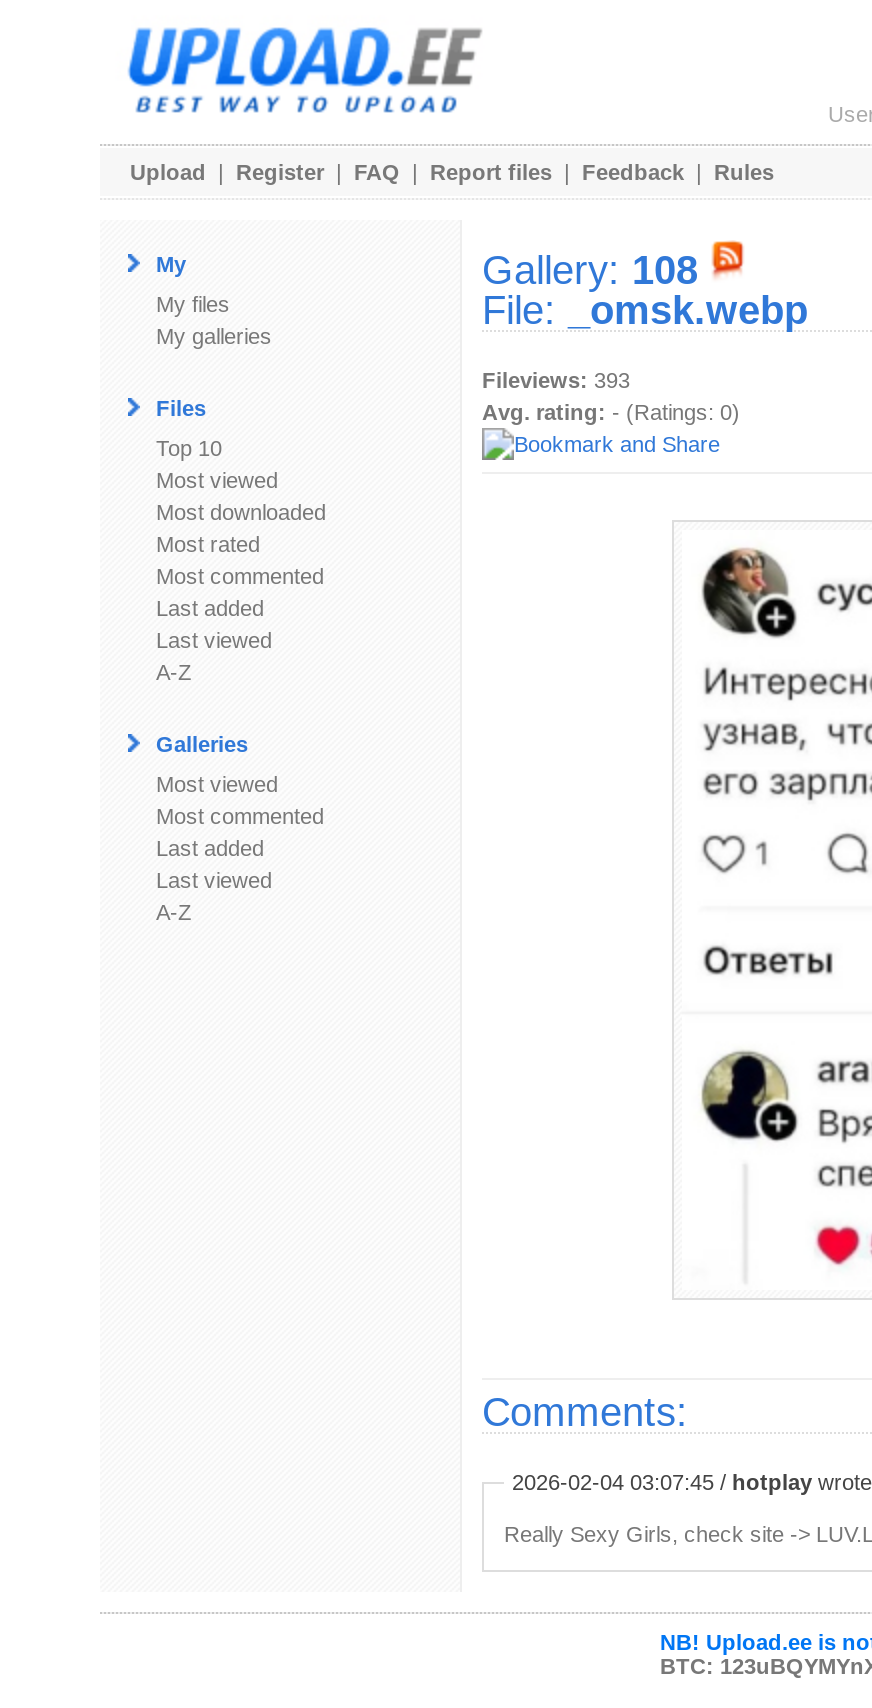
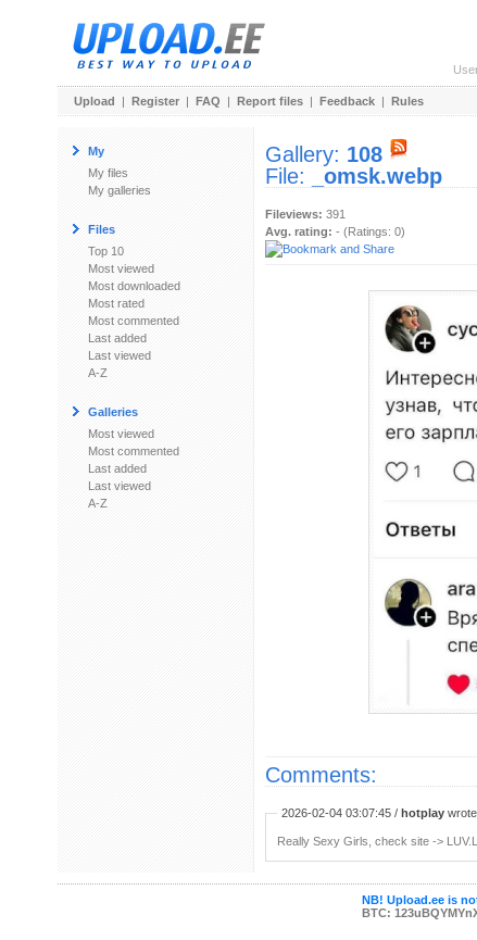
- Fileviews: 393
+ Fileviews: 391
